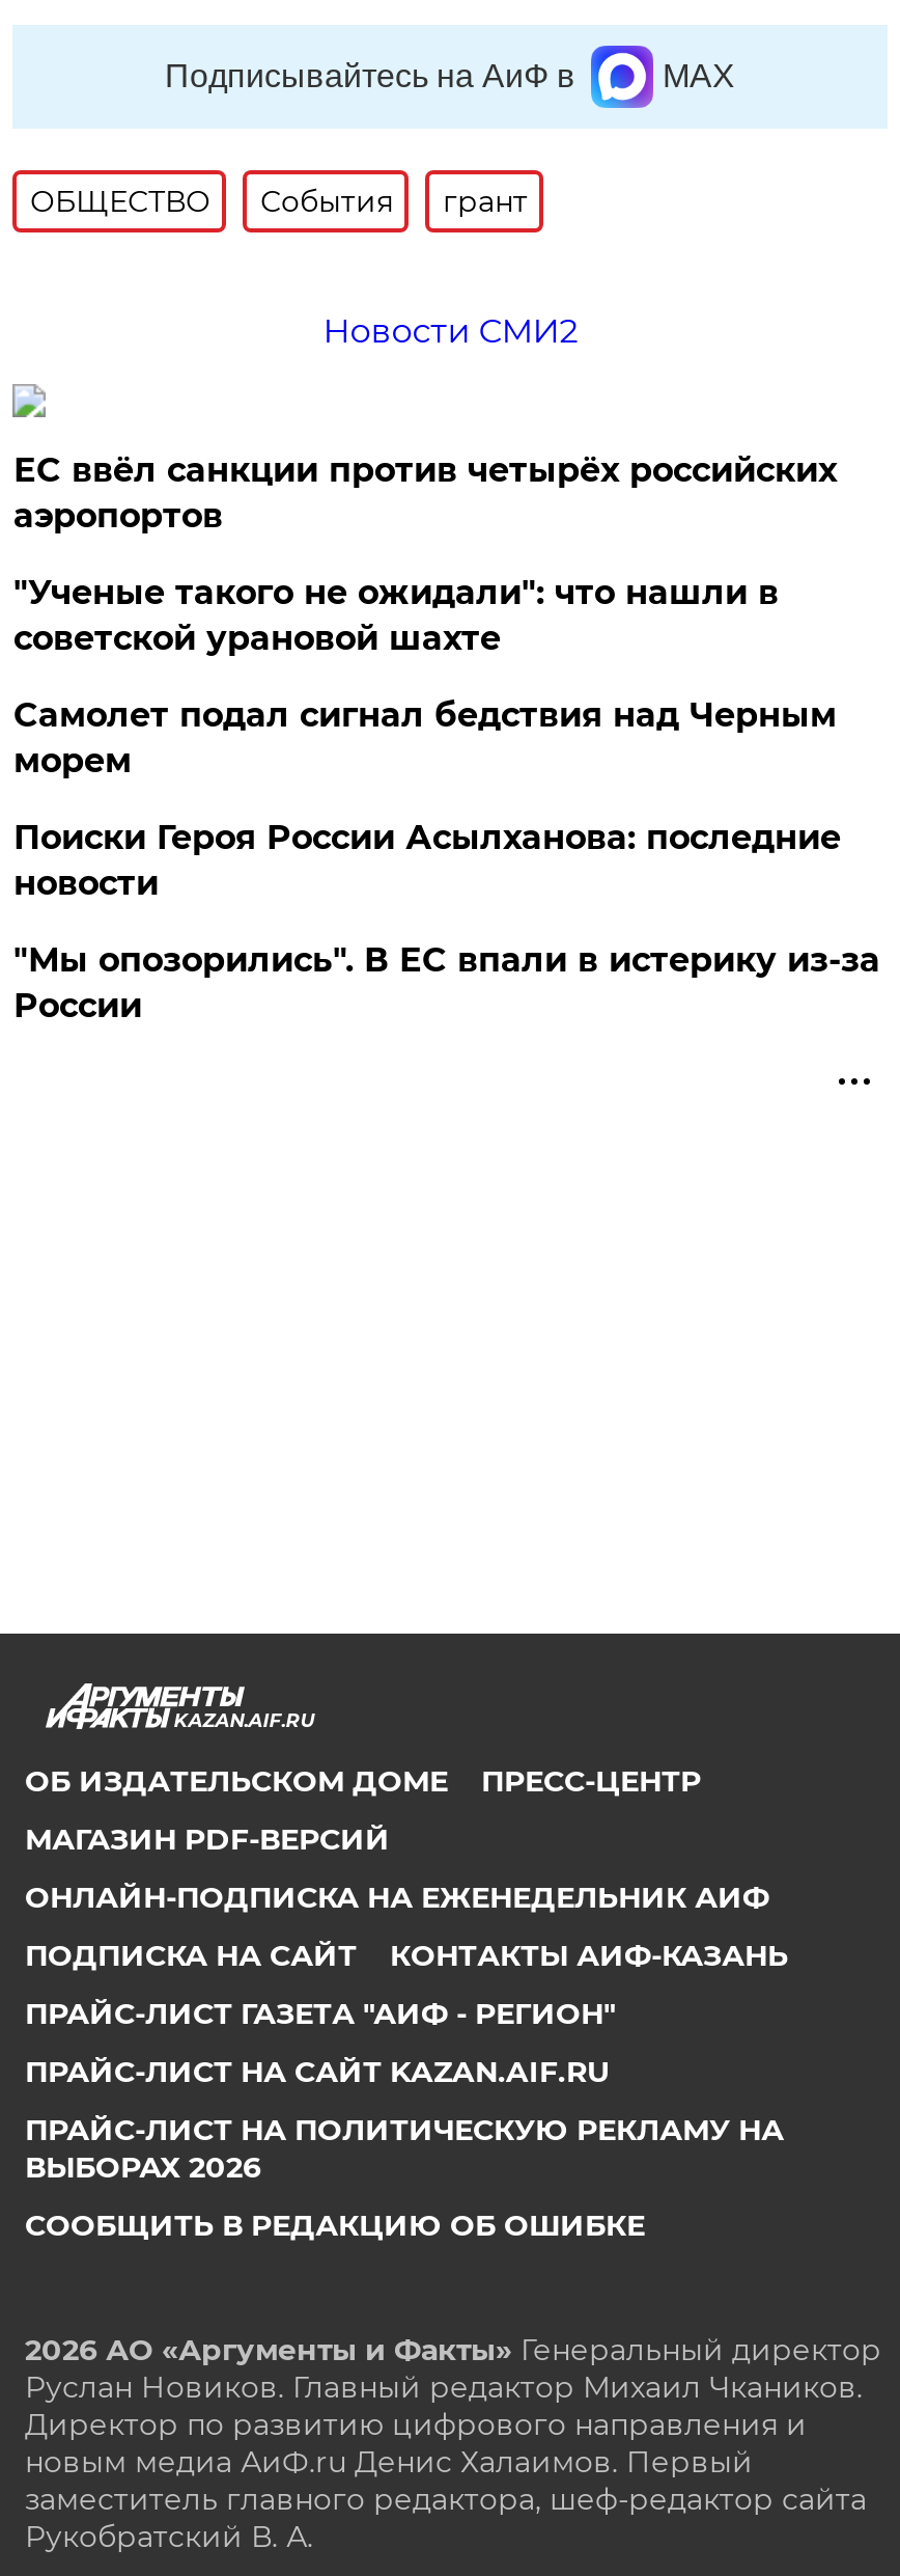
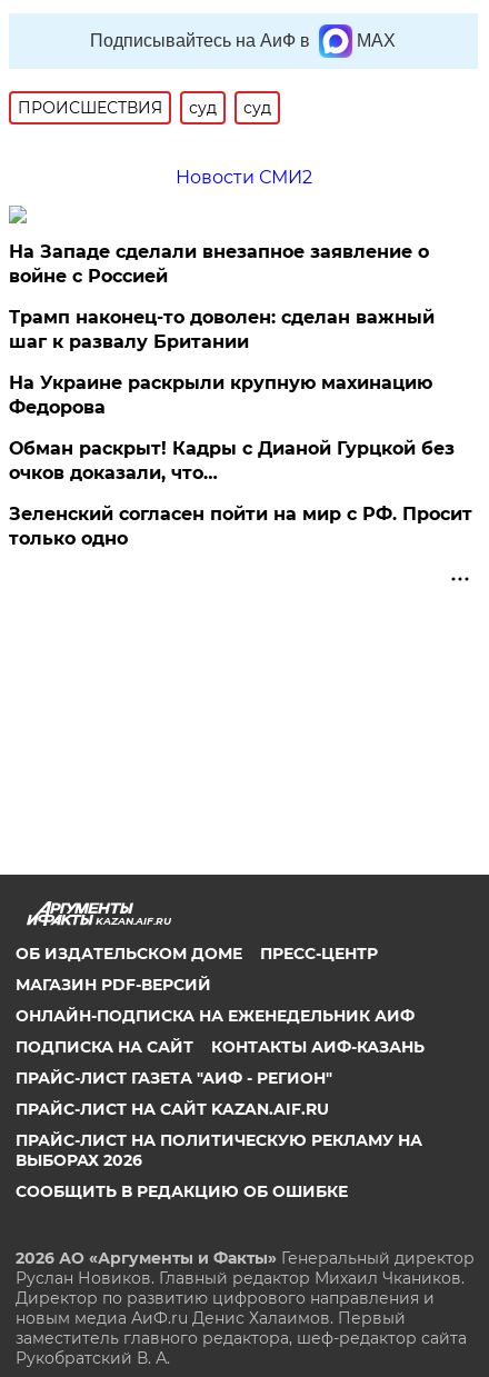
- ОБЩЕСТВО
- События
- грант
+ ПРОИСШЕСТВИЯ
+ суд
+ суд

- ЕС ввёл санкции против четырёх российских
- аэропортов
+ На Западе сделали внезапное заявление о
+ войне с Россией

- "Ученые такого не ожидали": что нашли в
- советской урановой шахте
+ Трамп наконец-то доволен: сделан важный
+ шаг к развалу Британии

- Самолет подал сигнал бедствия над Черным
- морем
+ На Украине раскрыли крупную махинацию
+ Федорова

- Поиски Героя России Асылханова: последние
- новости
+ Обман раскрыт! Кадры с Дианой Гурцкой без
+ очков доказали, что…

- "Мы опозорились". В ЕС впали в истерику из-за
- России
+ Зеленский согласен пойти на мир с РФ. Просит
+ только одно
